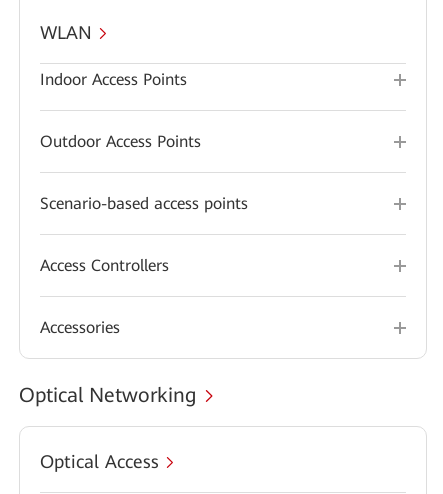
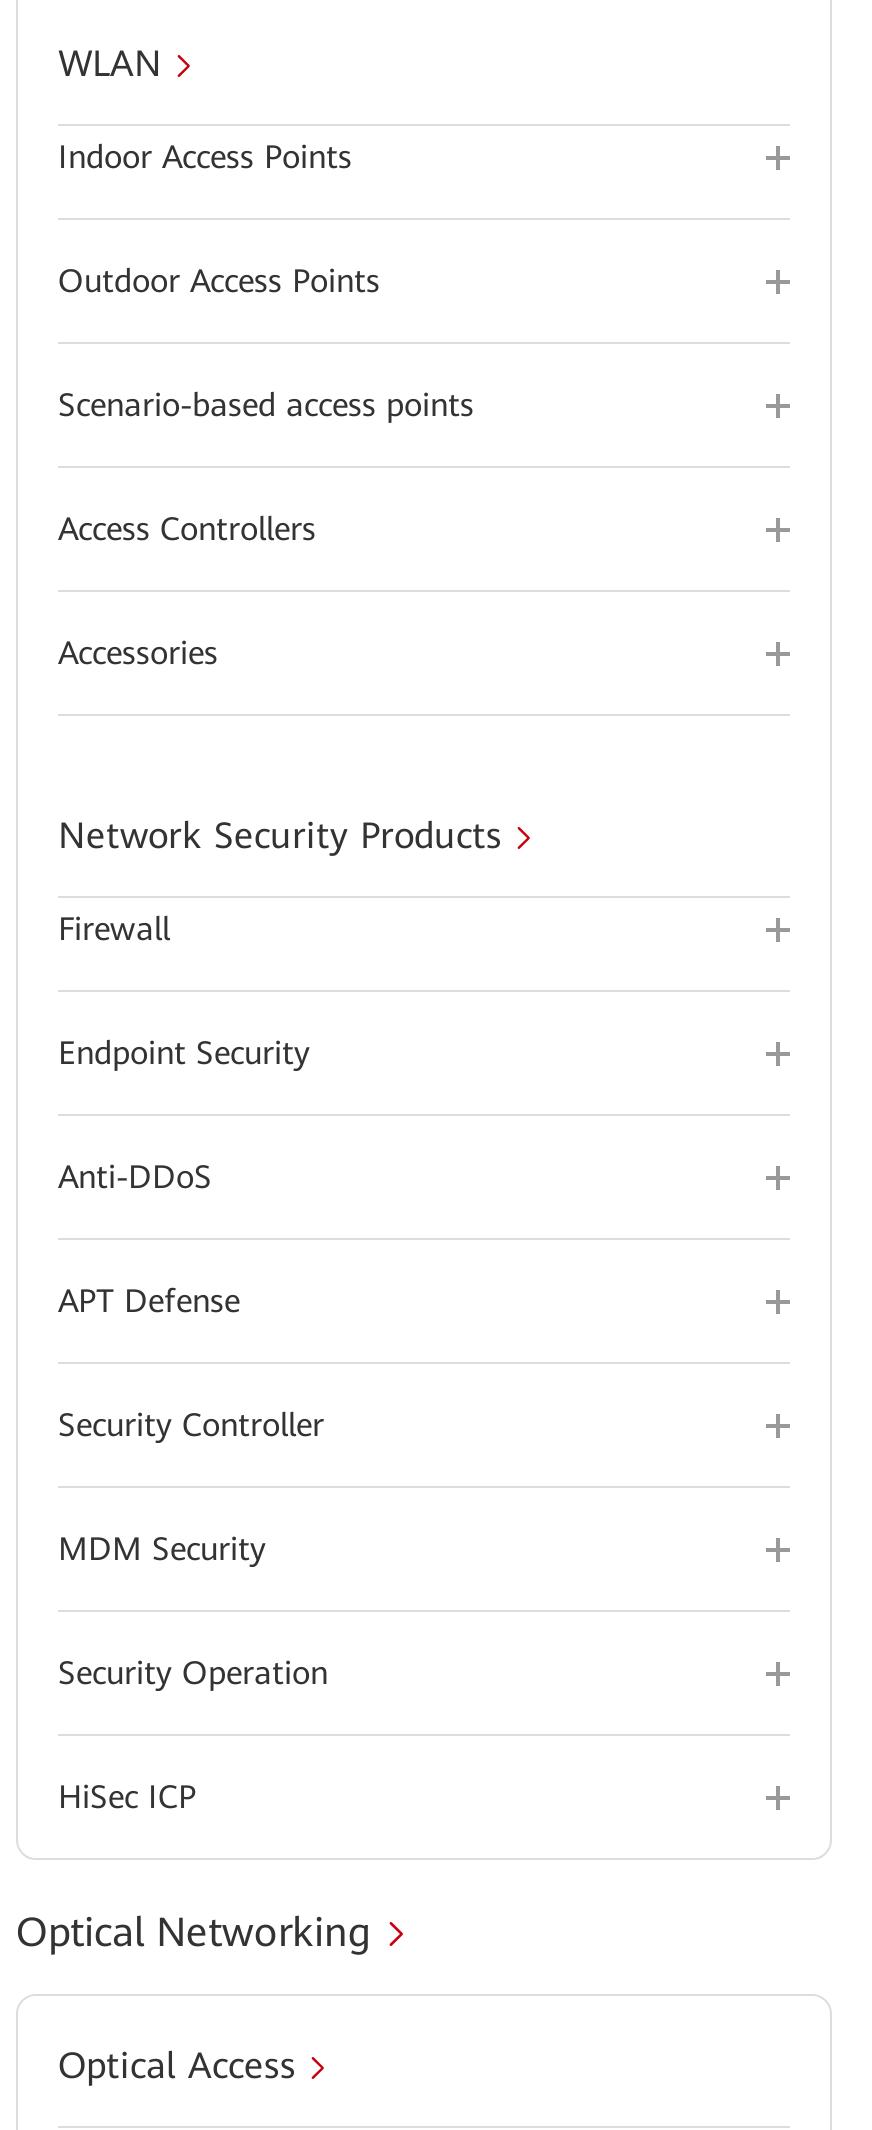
+ Network Security Products
+ Firewall
+ Endpoint Security
+ Anti-DDoS
+ APT Defense
+ Security Controller
+ MDM Security
+ Security Operation
+ HiSec ICP
